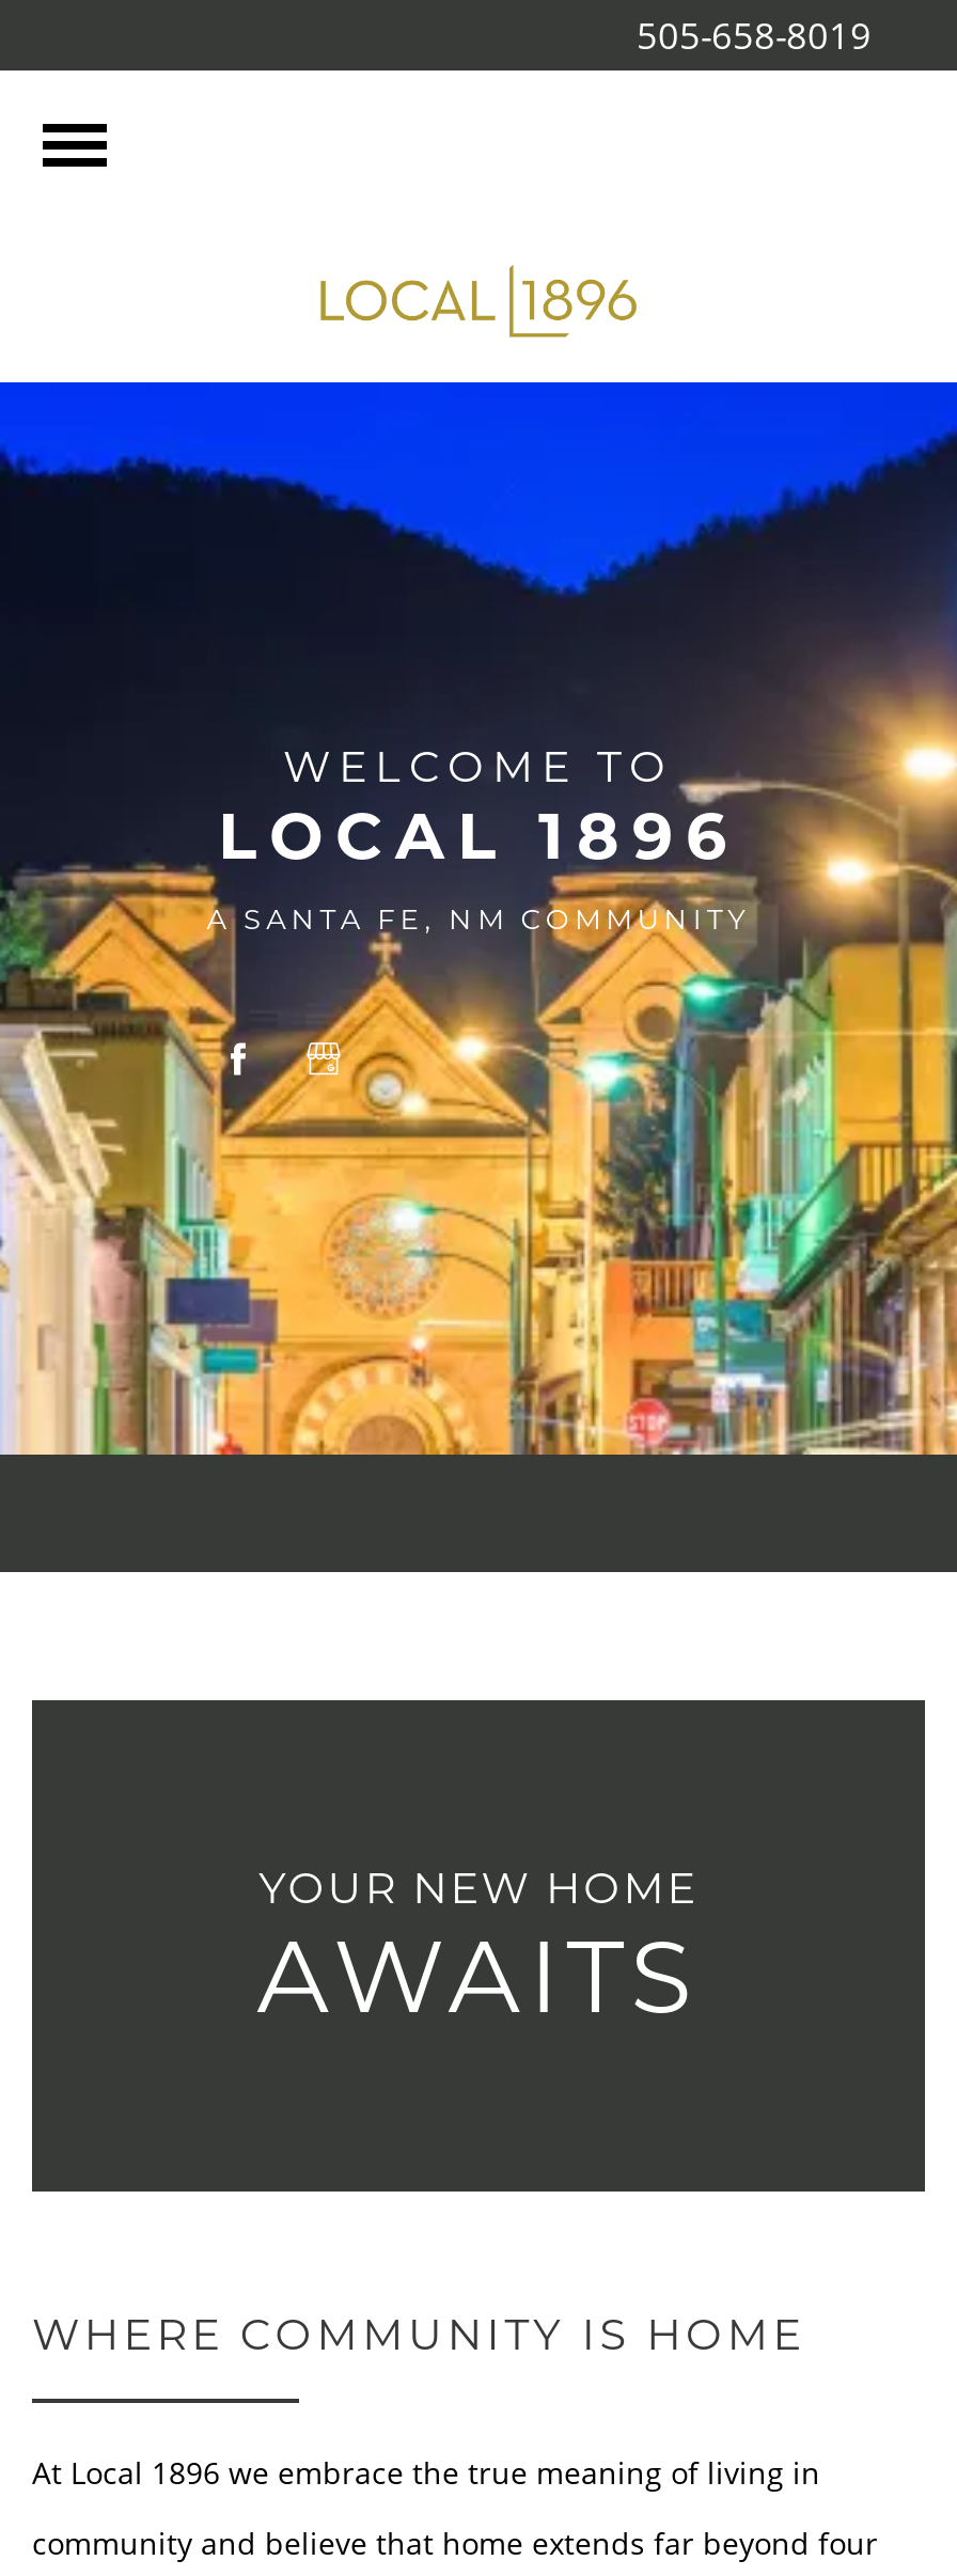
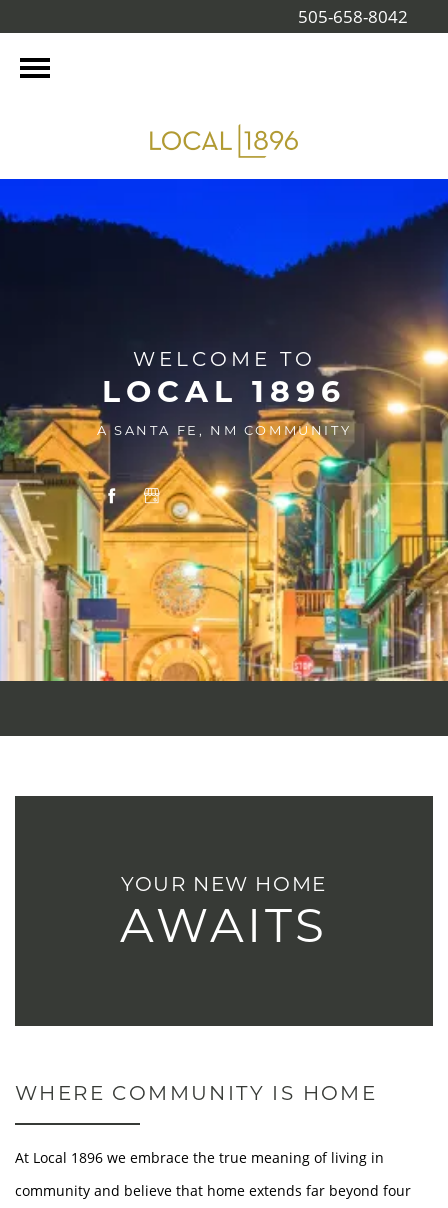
- 505-658-8019
+ 505-658-8042
